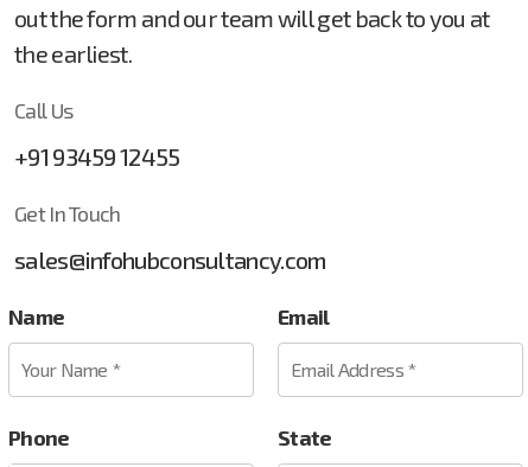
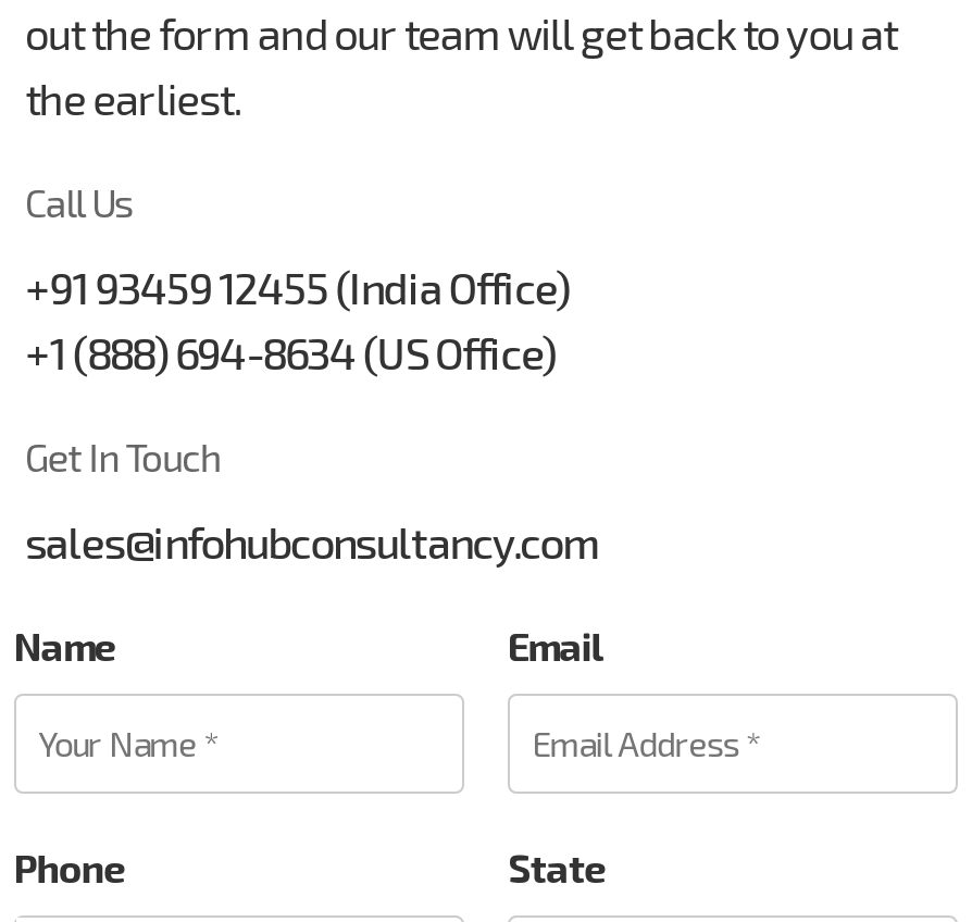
- +91 93459 12455
+ +91 93459 12455 (India Office)
+ +1 (888) 694-8634 (US Office)
